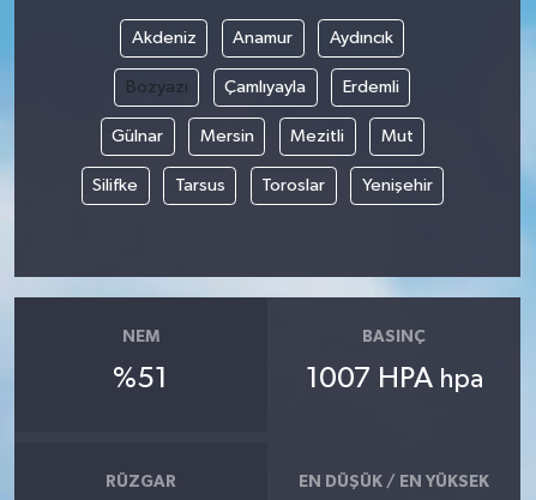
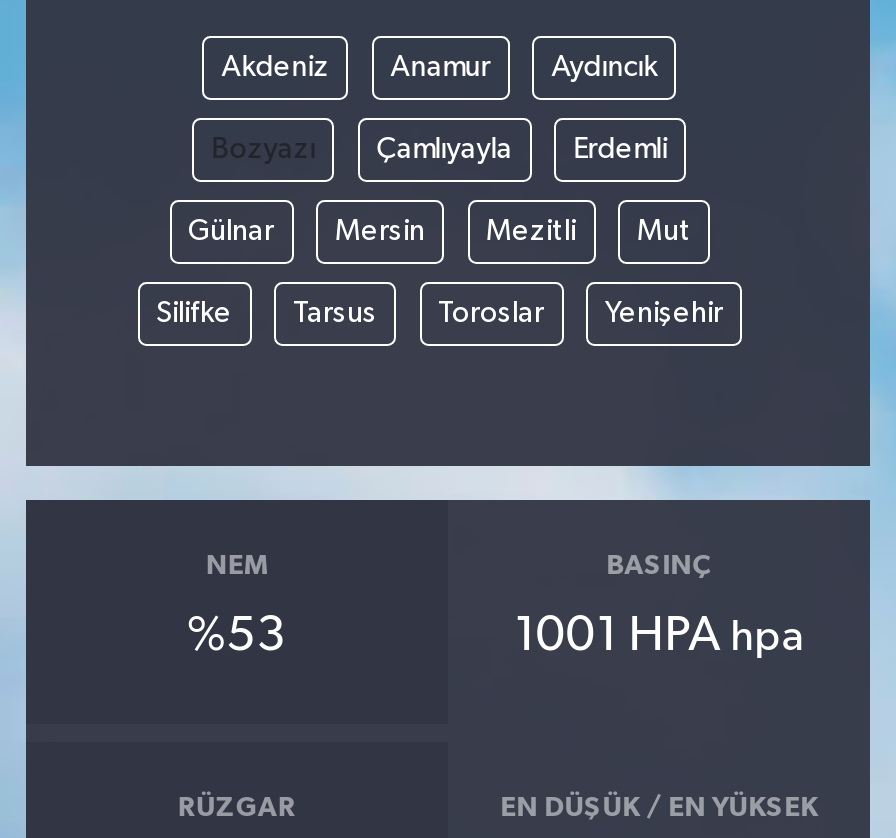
- %51
+ %53

- 1007 HPA hpa
+ 1001 HPA hpa
